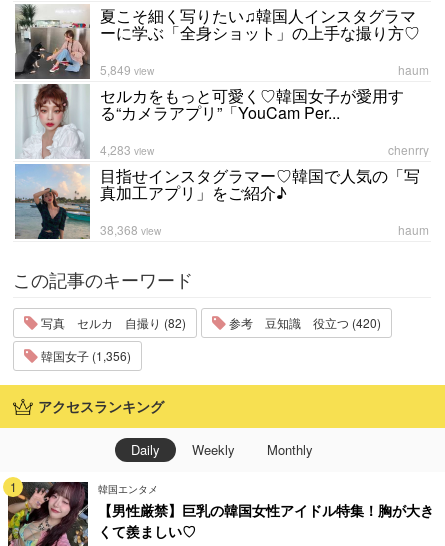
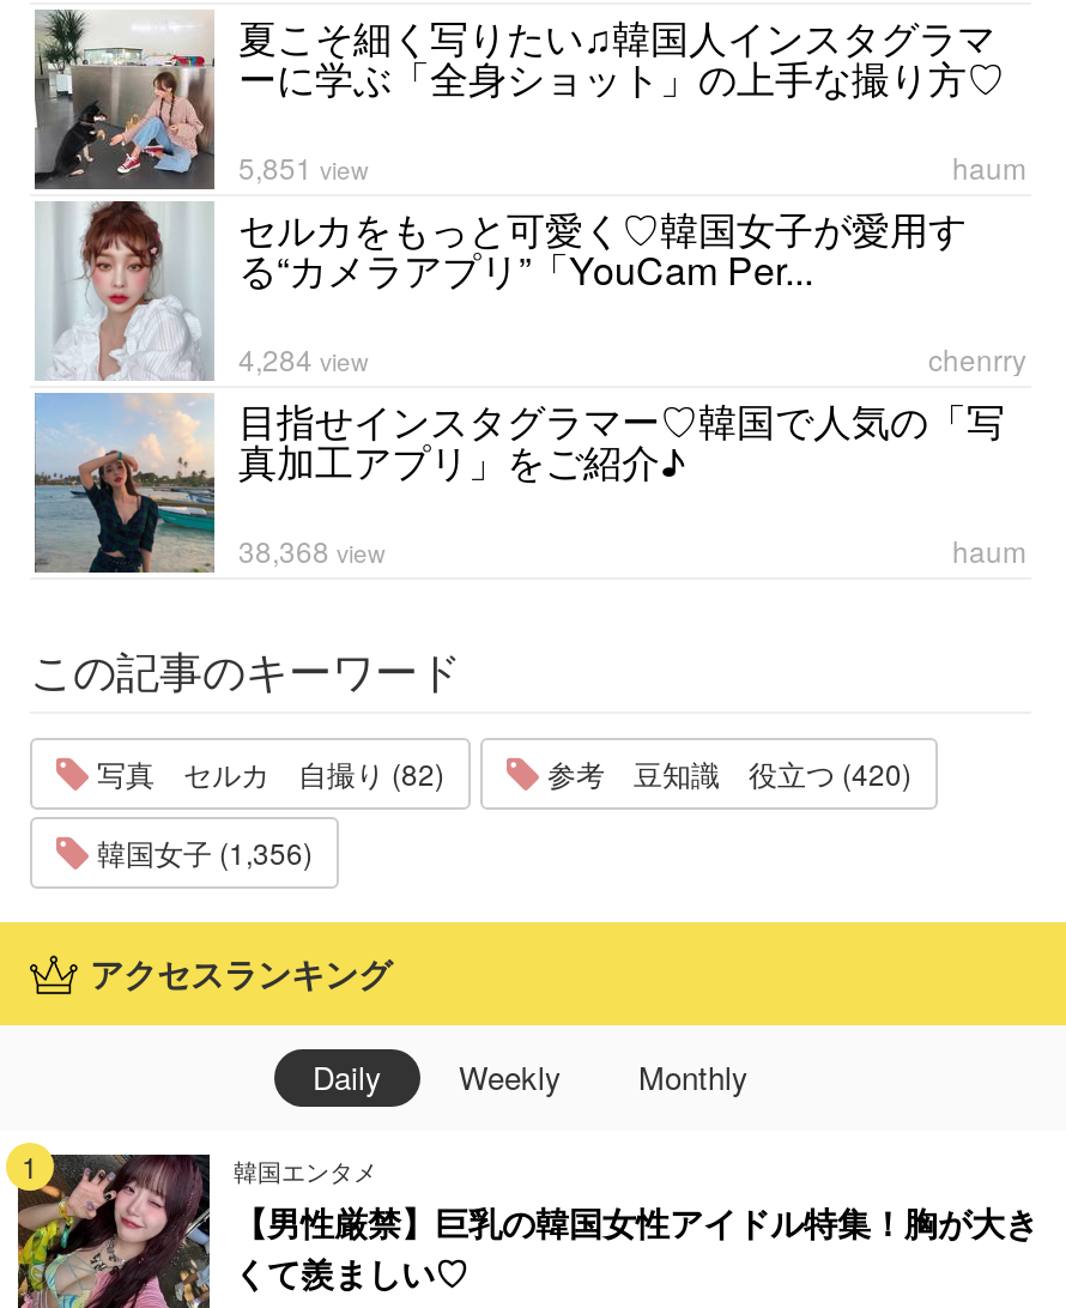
- 5,849 view
+ 5,851 view

- 4,283 view
+ 4,284 view
